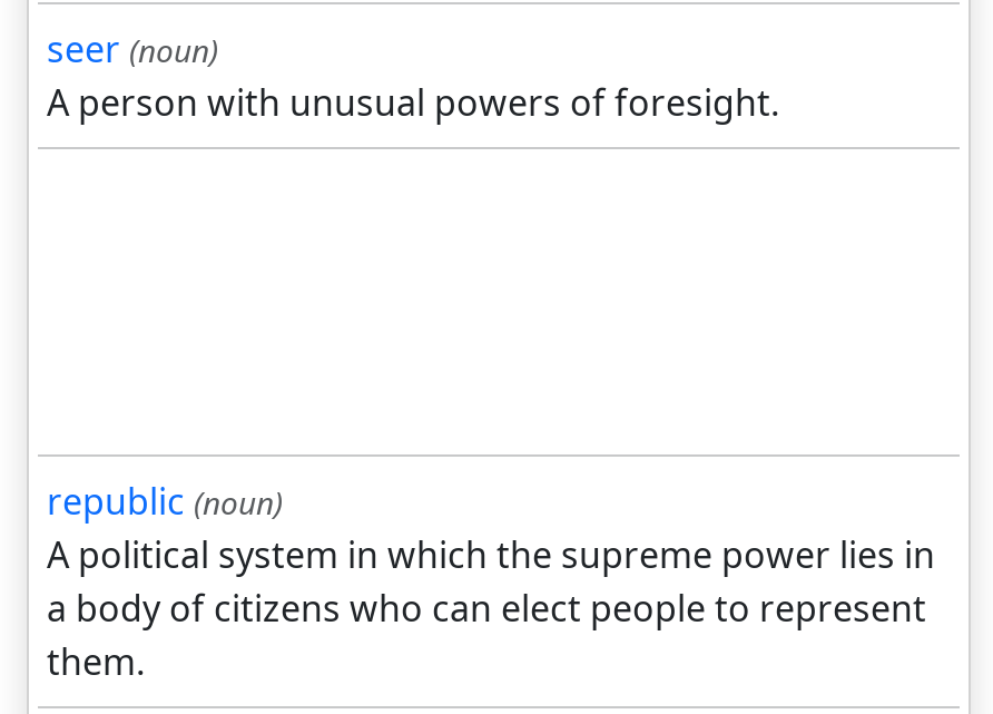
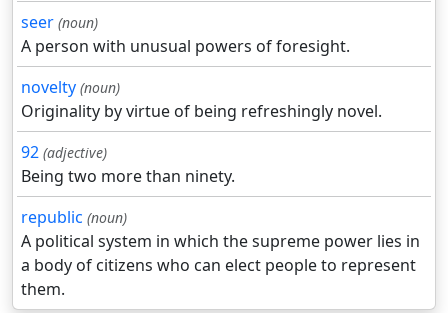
+ novelty (noun)
+ Originality by virtue of being refreshingly novel.
+ 92 (adjective)
+ Being two more than ninety.
